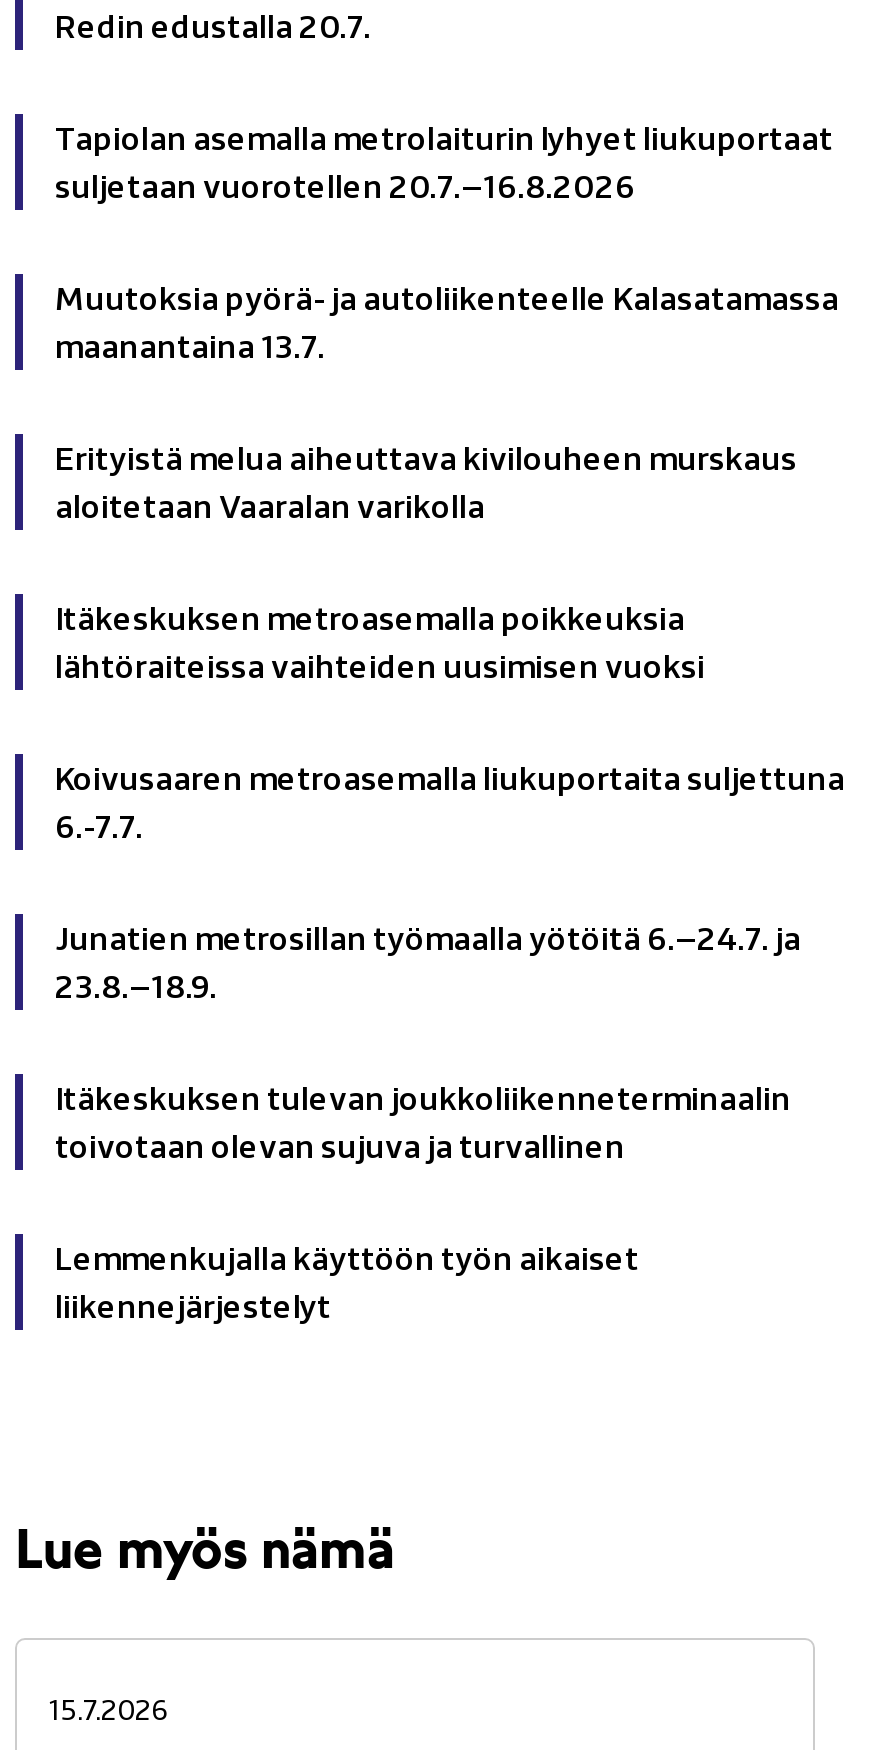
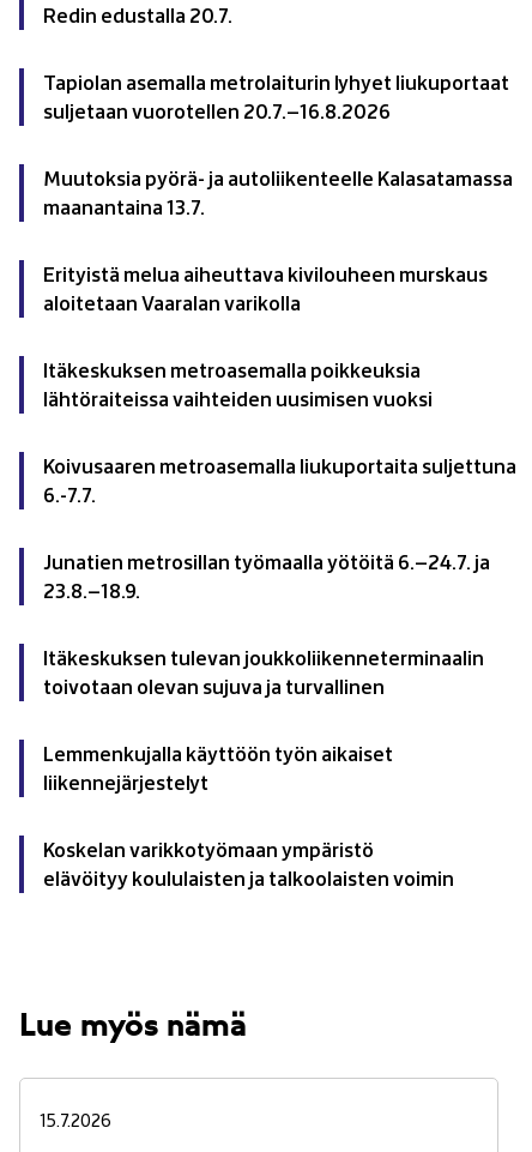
+ Koskelan varikkotyömaan ympäristö
+ elävöityy koululaisten ja talkoolaisten voimin
